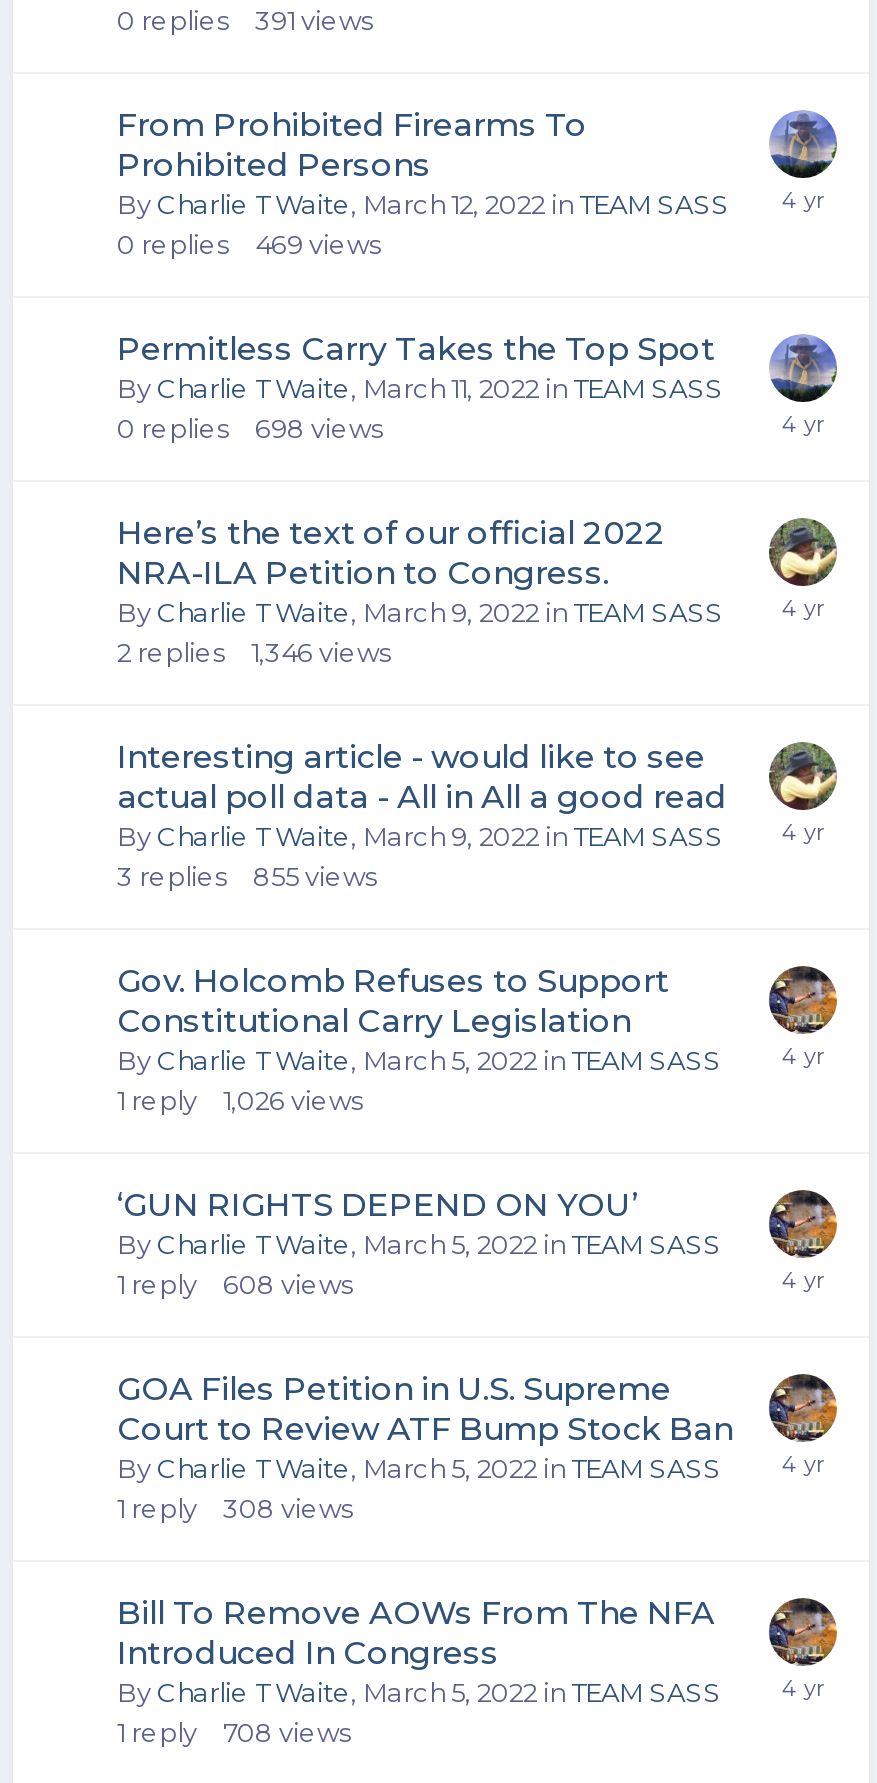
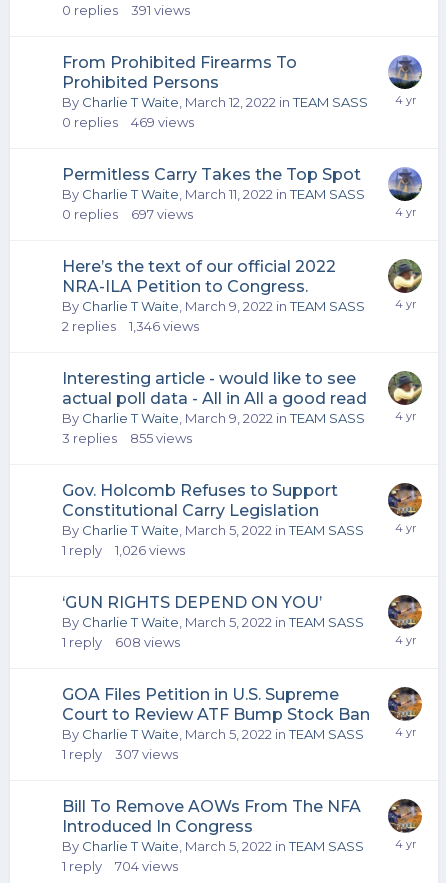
- 698 views
+ 697 views

- 1 reply 308 views
+ 1 reply 307 views

- 1 reply 708 views
+ 1 reply 704 views
